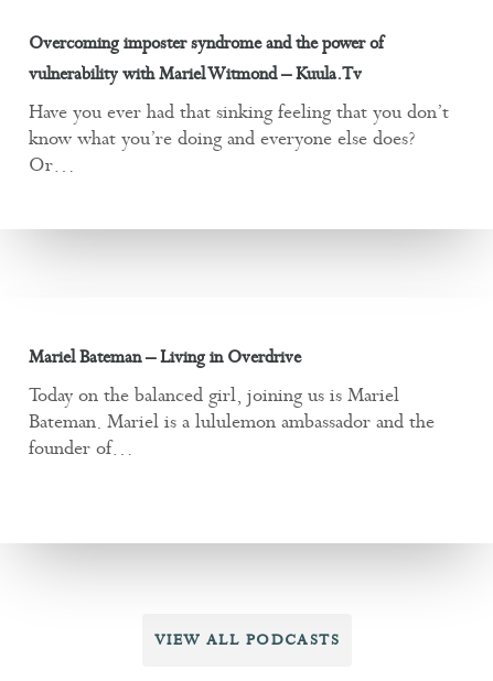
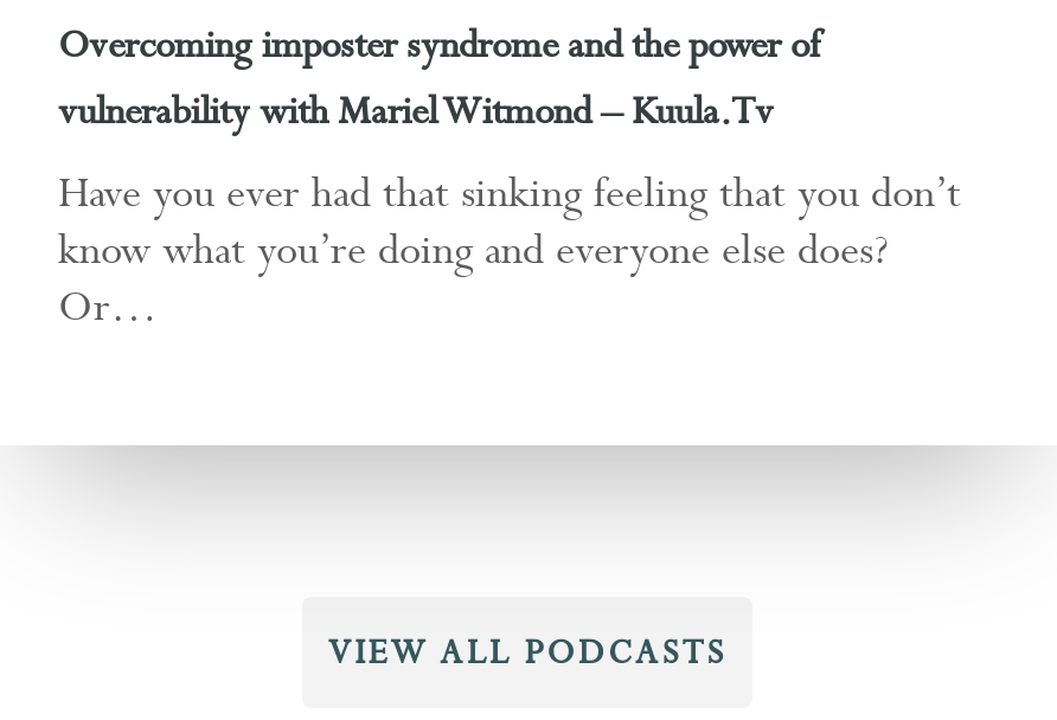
- Mariel Bateman – Living in Overdrive
- Today on the balanced girl, joining us is Mariel
- Bateman. Mariel is a lululemon ambassador and the
- founder of…
